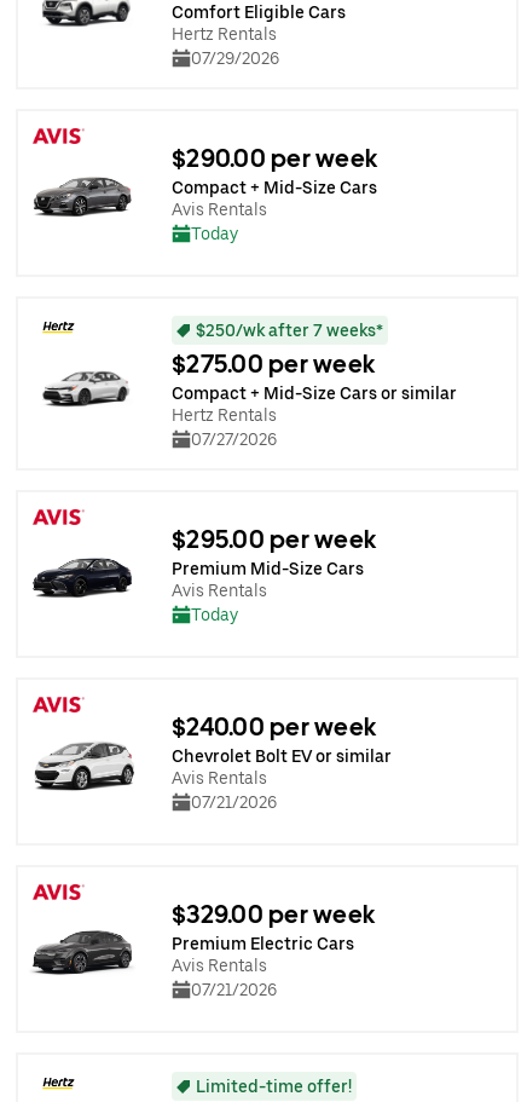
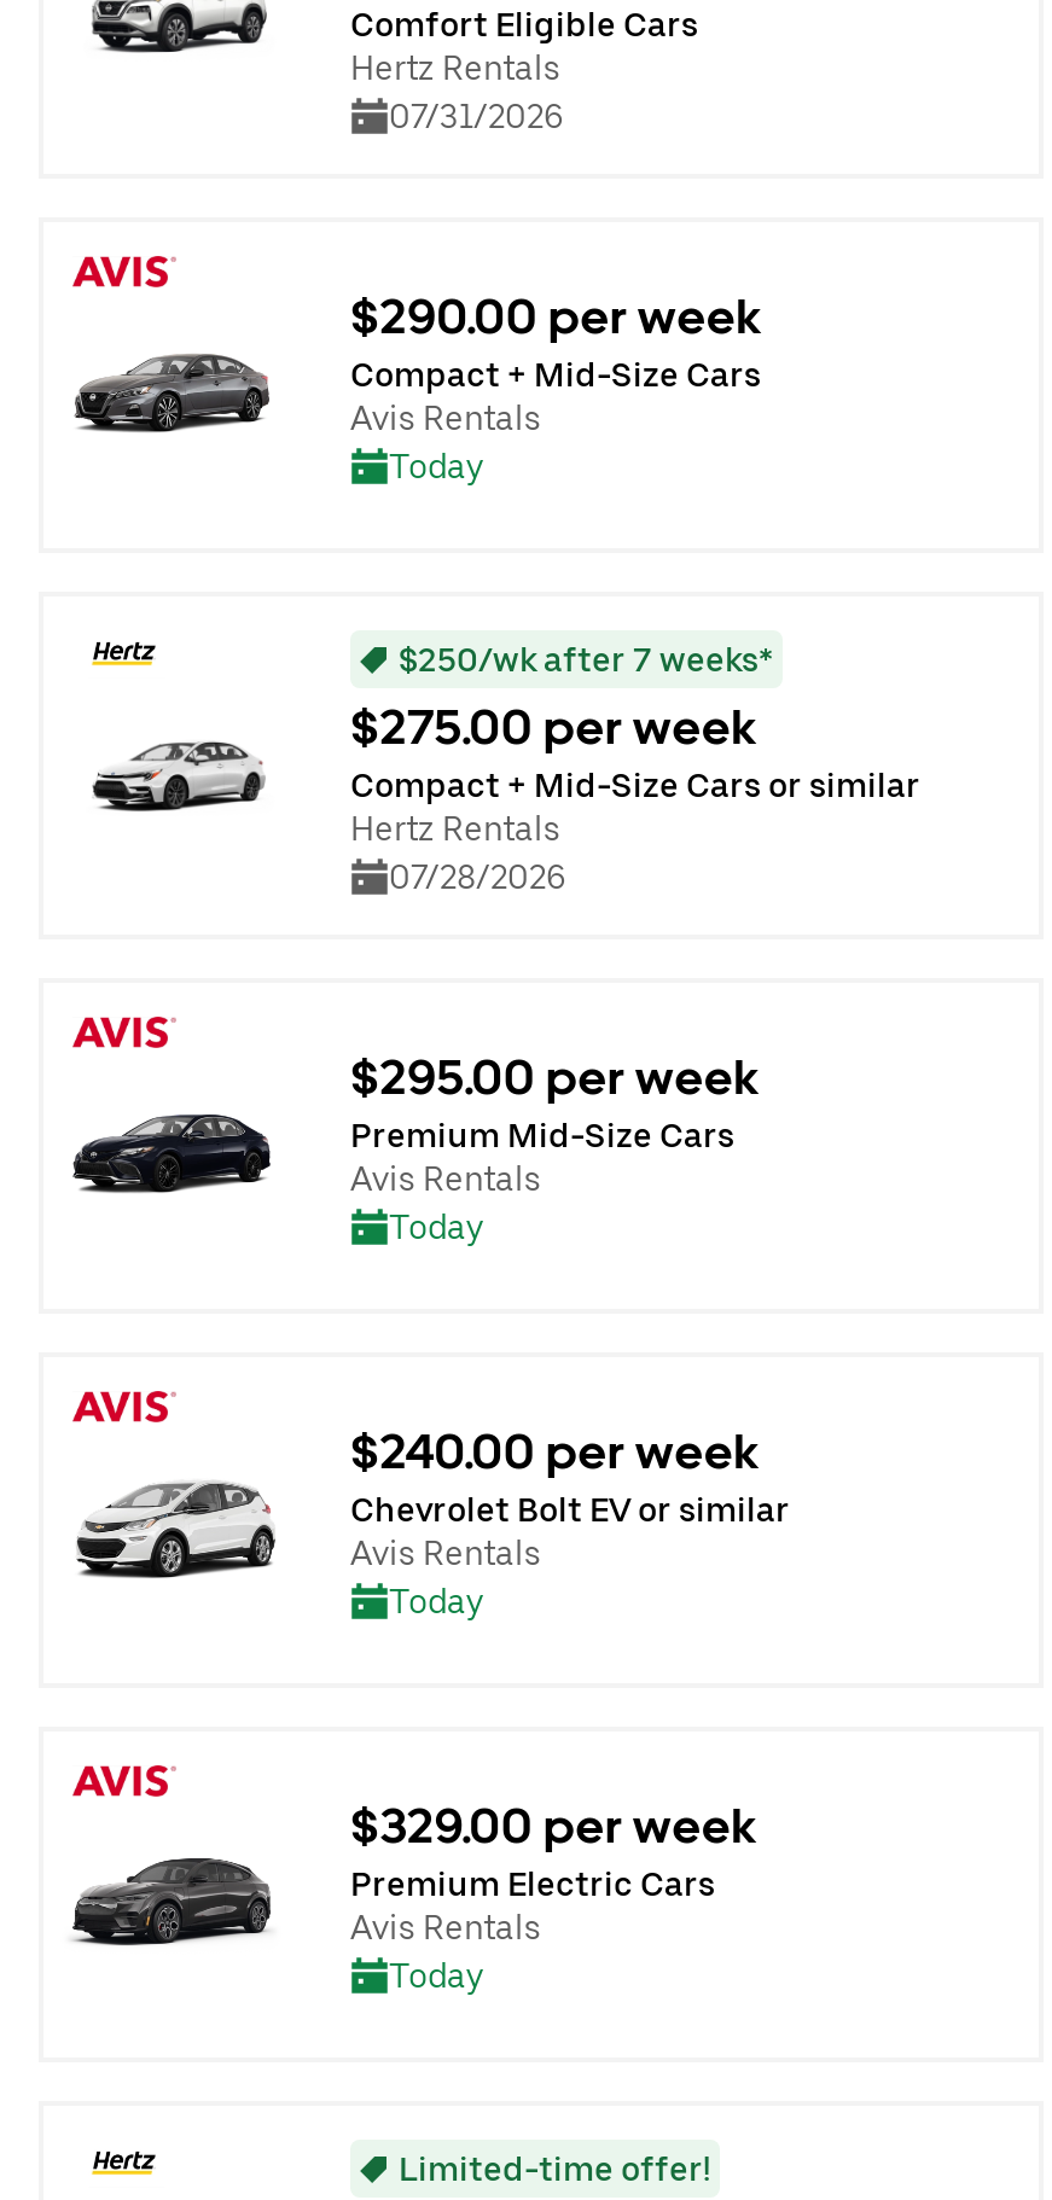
- 07/29/2026
+ 07/31/2026

- 07/27/2026
+ 07/28/2026

- 07/21/2026
+ Today

- 07/21/2026
+ Today
